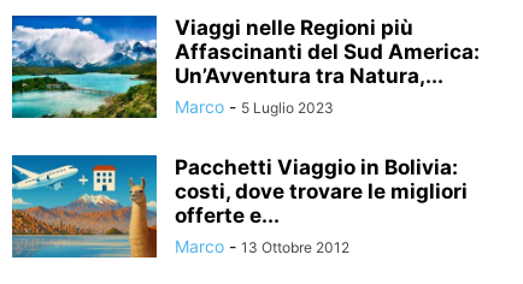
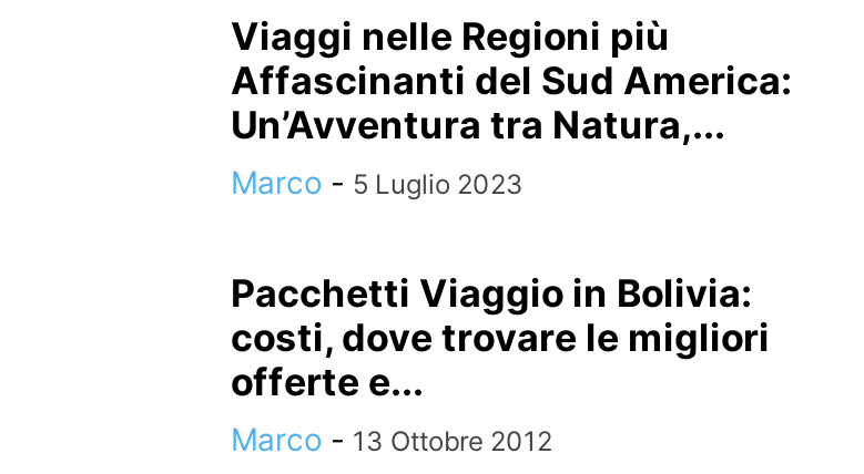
- [image]

- [image]
